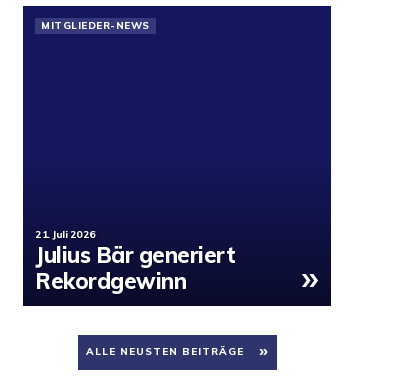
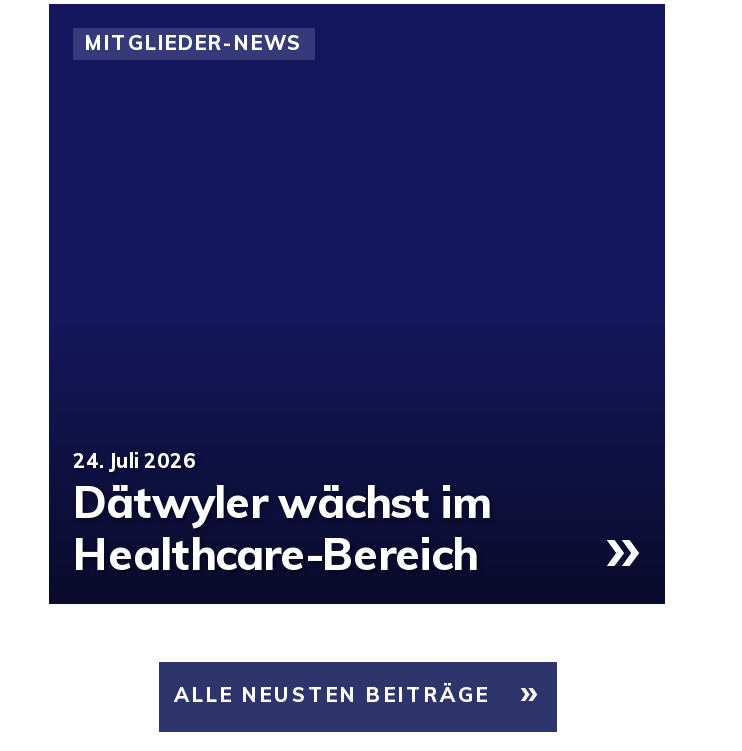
- 21. Juli 2026
- Julius Bär generiert
- Rekordgewinn
+ 24. Juli 2026
+ Dätwyler wächst im
+ Healthcare-Bereich
